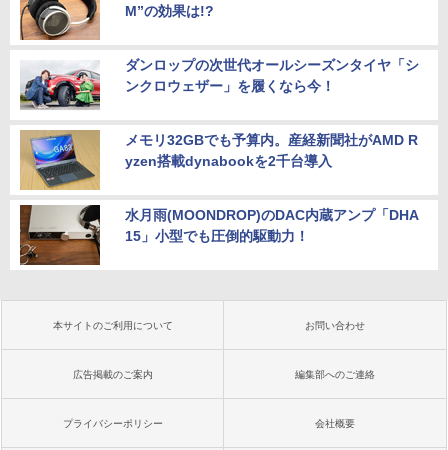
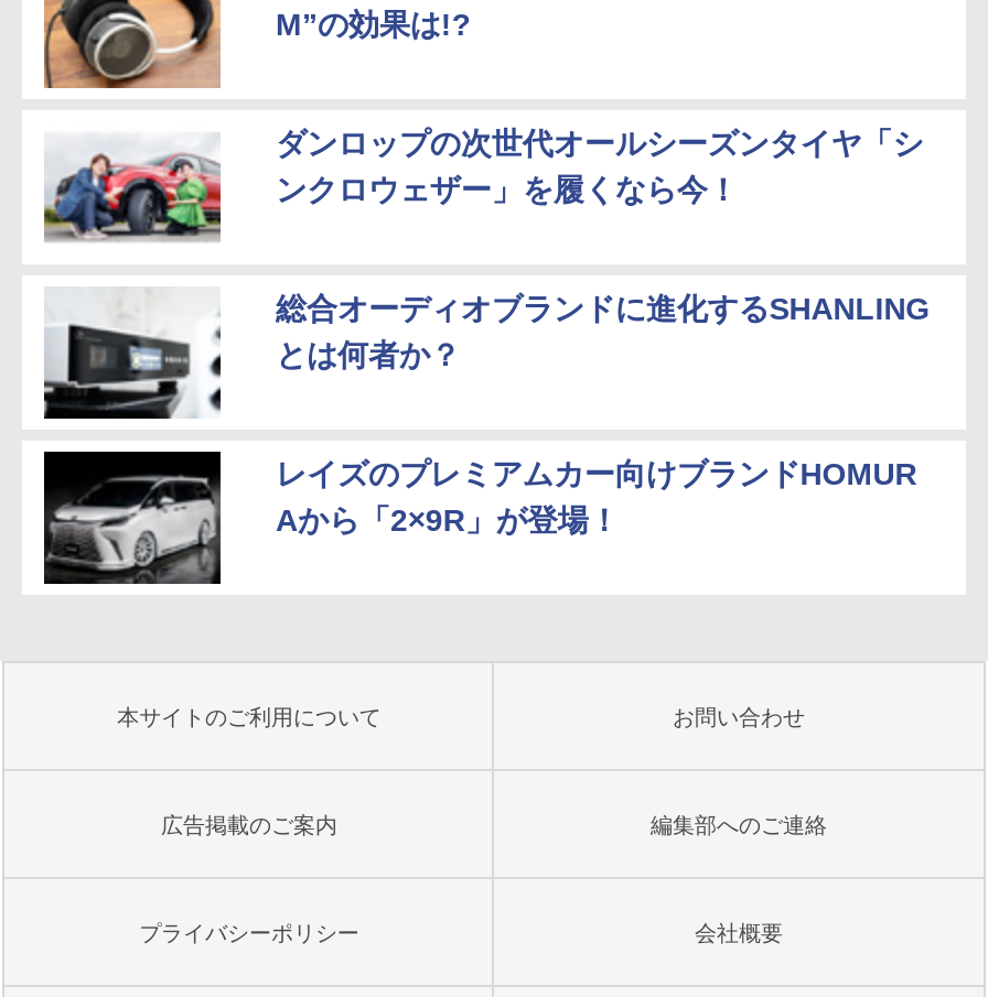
- [image]
- メモリ32GBでも予算内。産経新聞社がAMD R
- yzen搭載dynabookを2千台導入
+ [image]
+ 総合オーディオブランドに進化するSHANLING
+ とは何者か？

- [image]
- 水月雨(MOONDROP)のDAC内蔵アンプ「DHA
- 15」小型でも圧倒的駆動力！
+ [image]
+ レイズのプレミアムカー向けブランドHOMUR
+ Aから「2×9R」が登場！
